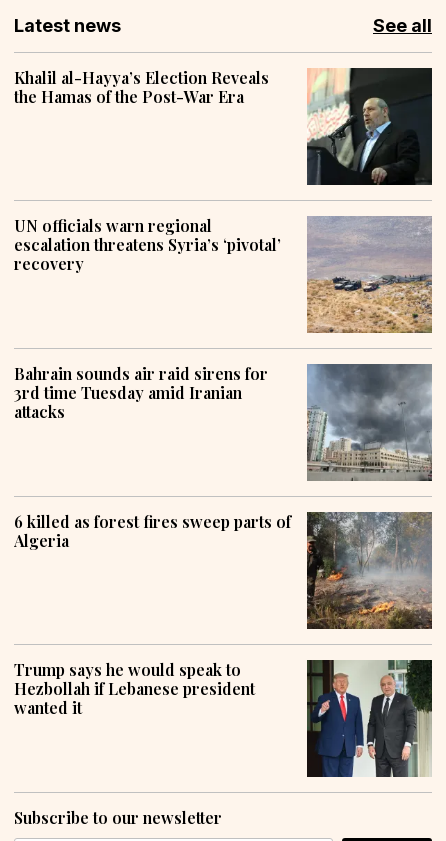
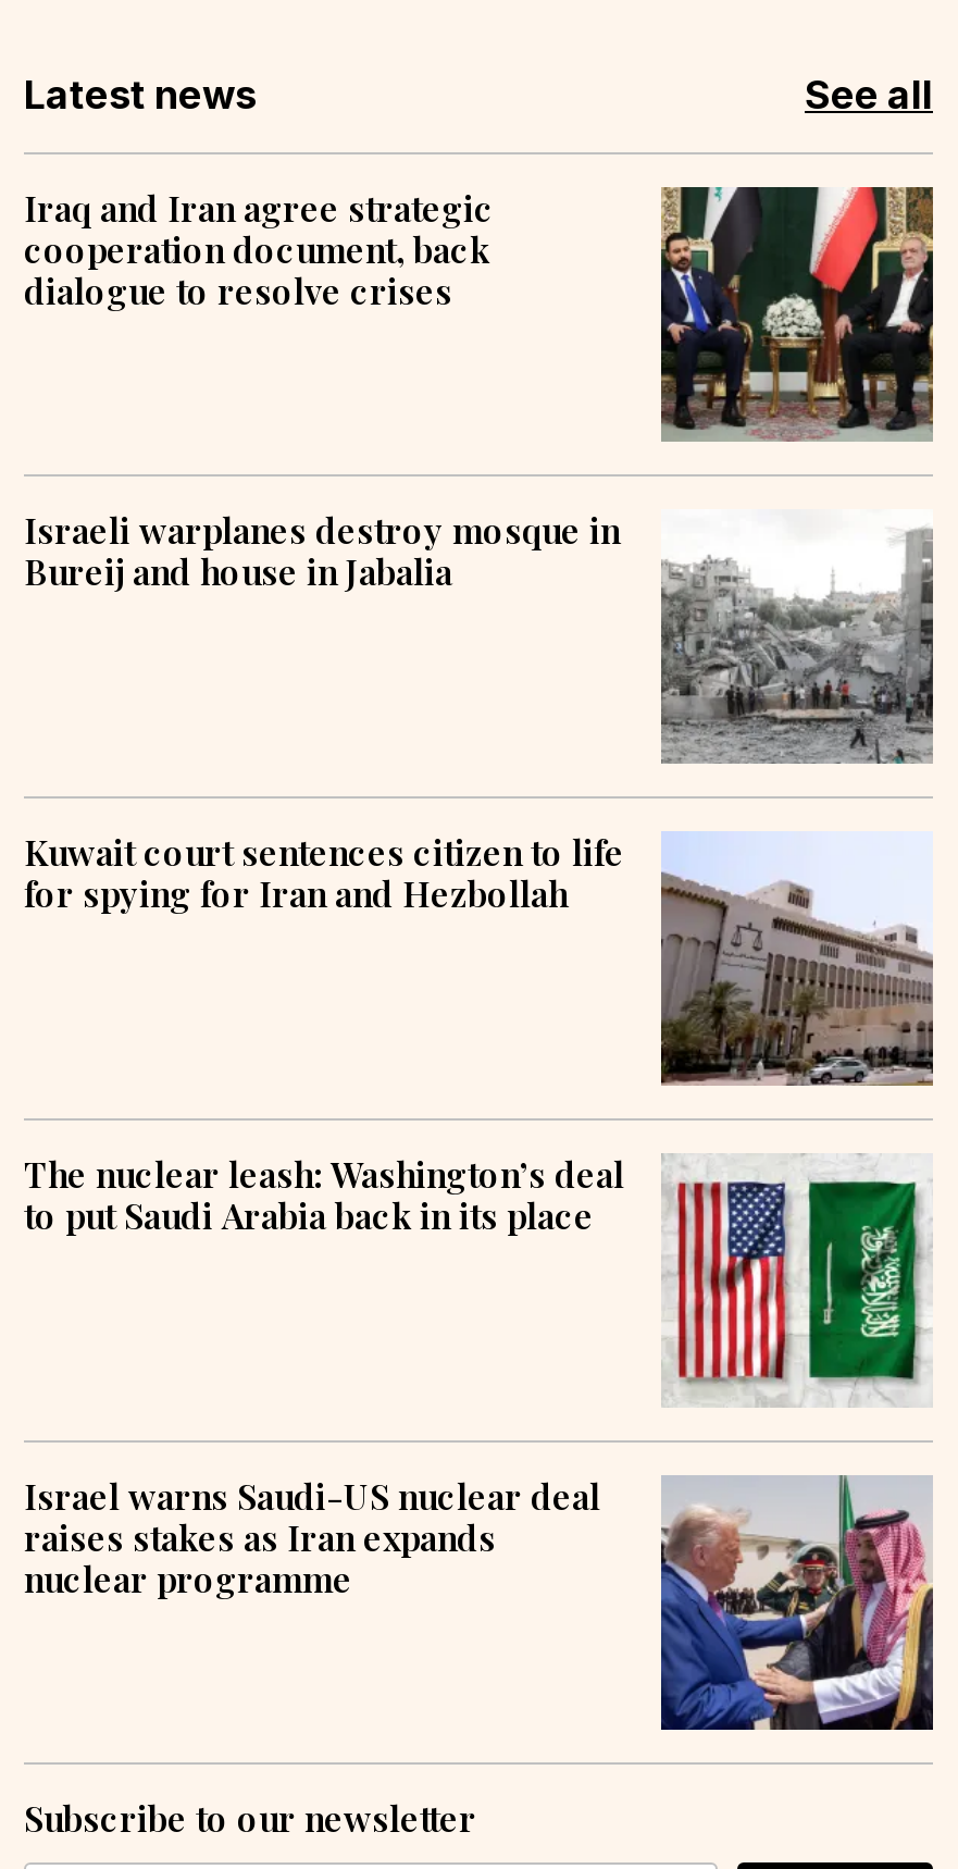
- Khalil al-Hayya’s Election Reveals
- the Hamas of the Post-War Era
+ Iraq and Iran agree strategic
+ cooperation document, back
+ dialogue to resolve crises

- [image]
+ [image]

- [image]
- UN officials warn regional
- escalation threatens Syria’s ‘pivotal’
- recovery
+ [image]
+ Israeli warplanes destroy mosque in
+ Bureij and house in Jabalia

- [image]
- Bahrain sounds air raid sirens for
- 3rd time Tuesday amid Iranian
- attacks
+ [image]
+ Kuwait court sentences citizen to life
+ for spying for Iran and Hezbollah

- [image]
- 6 killed as forest fires sweep parts of
- Algeria
+ [image]
+ The nuclear leash: Washington’s deal
+ to put Saudi Arabia back in its place

- Trump says he would speak to
- Hezbollah if Lebanese president
- wanted it
+ Israel warns Saudi-US nuclear deal
+ raises stakes as Iran expands
+ nuclear programme

- [image]
+ [image]
